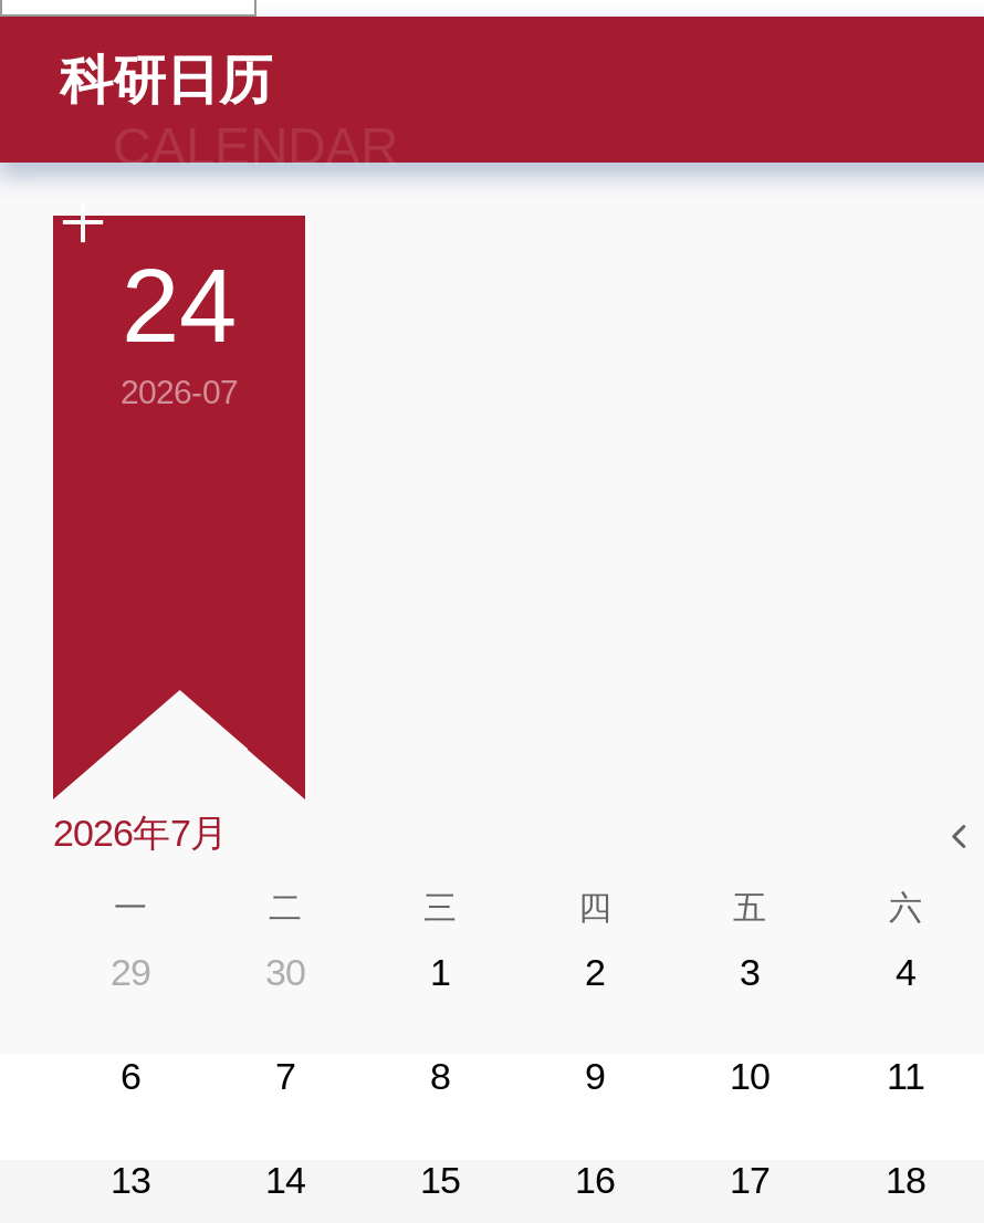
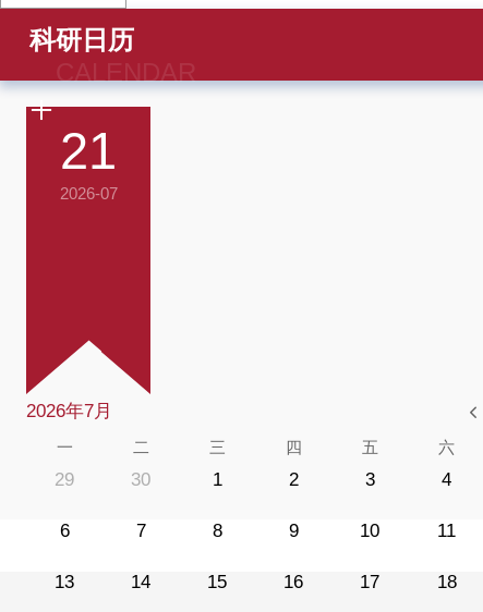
- 24
+ 21
